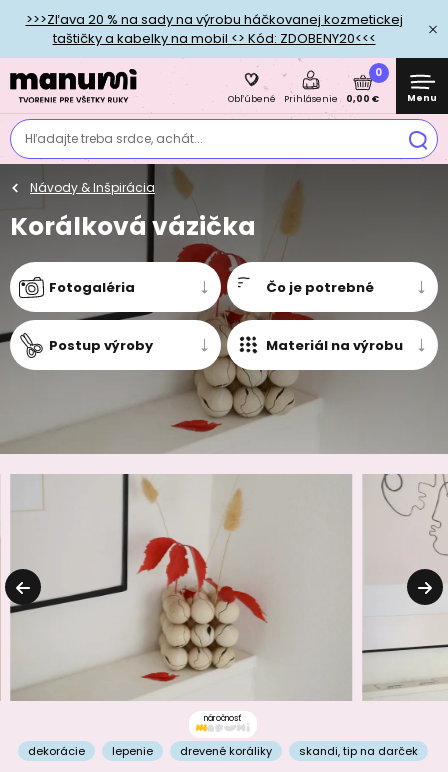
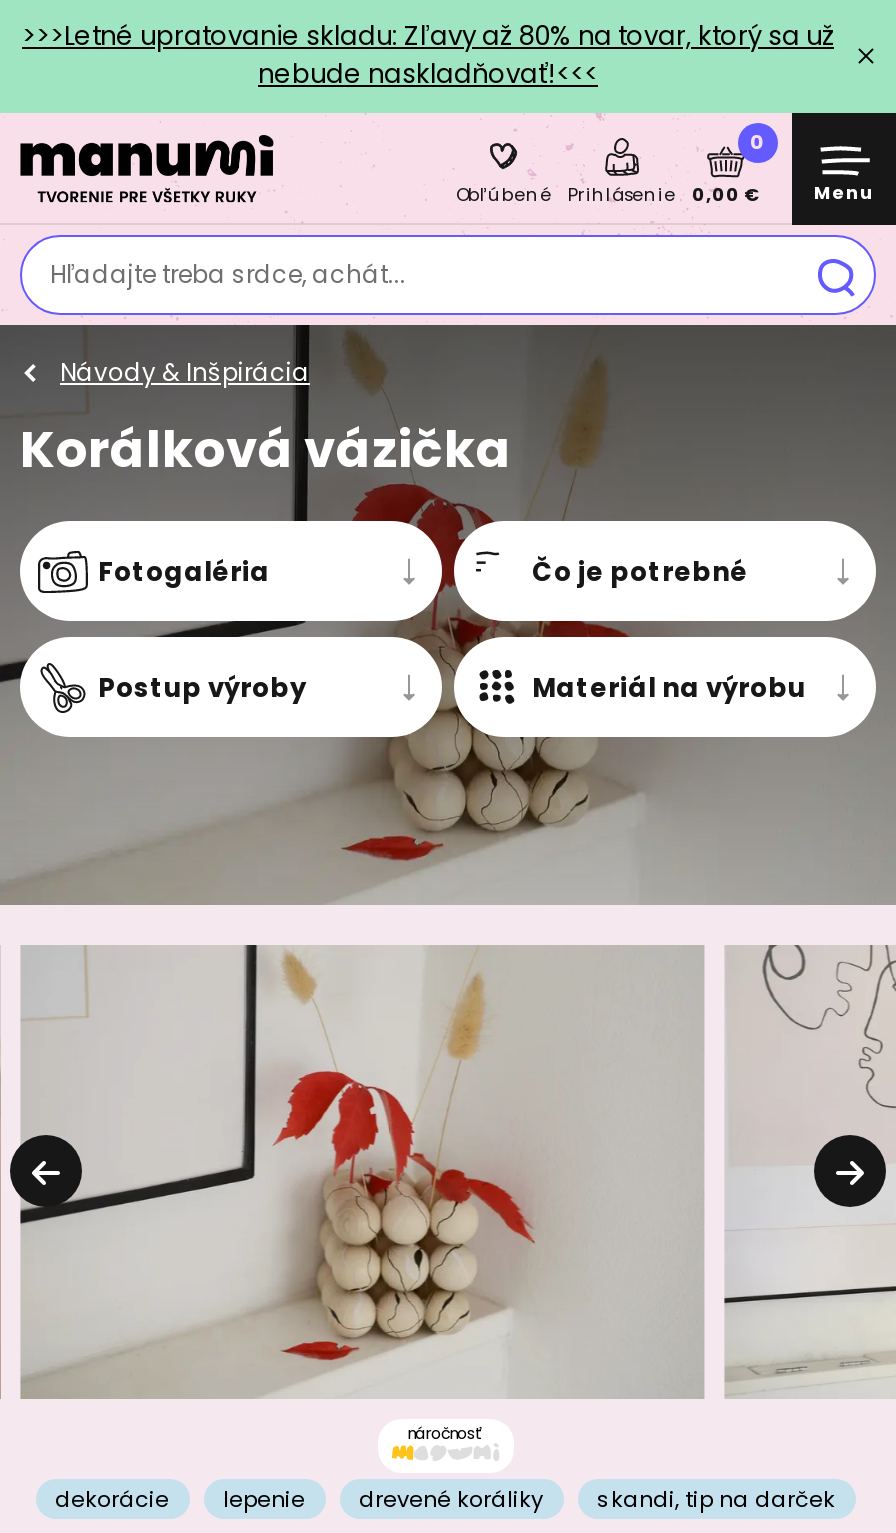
- >>>Zľava 20 % na sady na výrobu háčkovanej kozmetickej
- taštičky a kabelky na mobil <> Kód: ZDOBENY20<<<
+ >>>Letné upratovanie skladu: Zľavy až 80% na tovar, ktorý sa už
+ nebude naskladňovať!<<<
